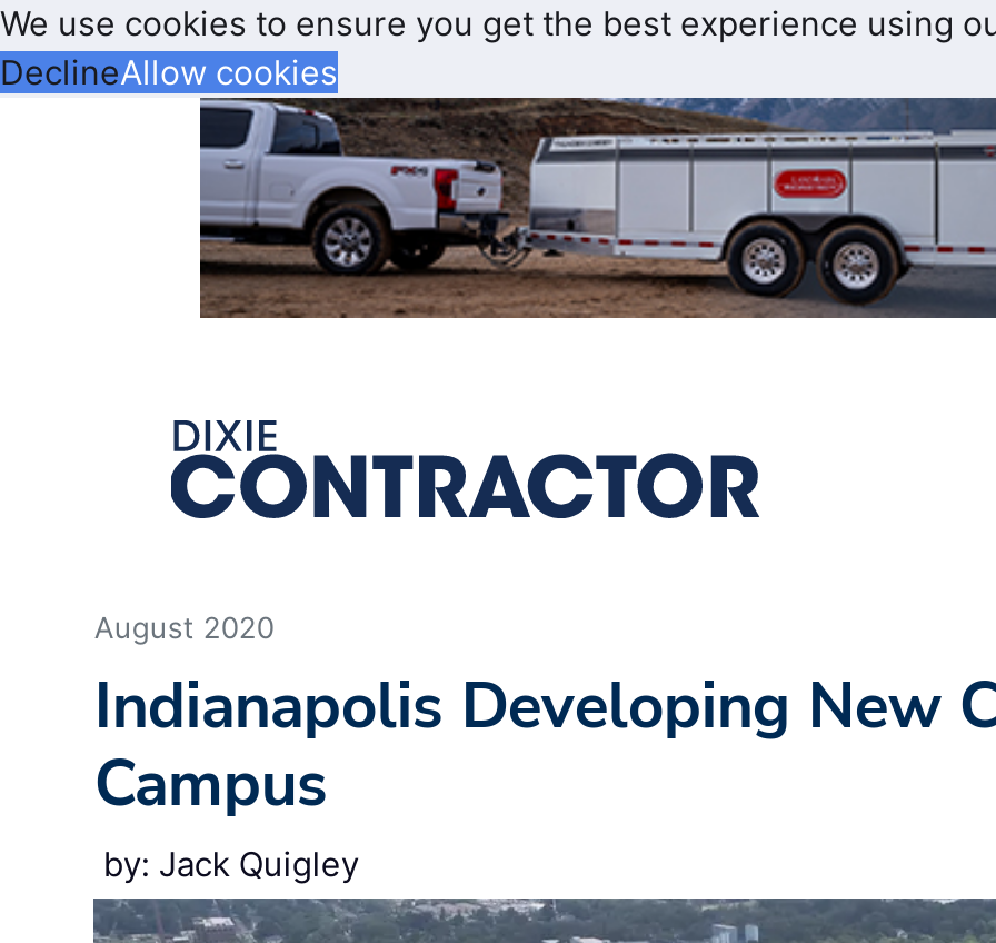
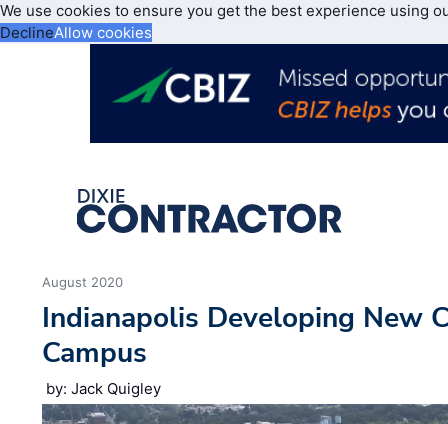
- [image]
+ [image]
